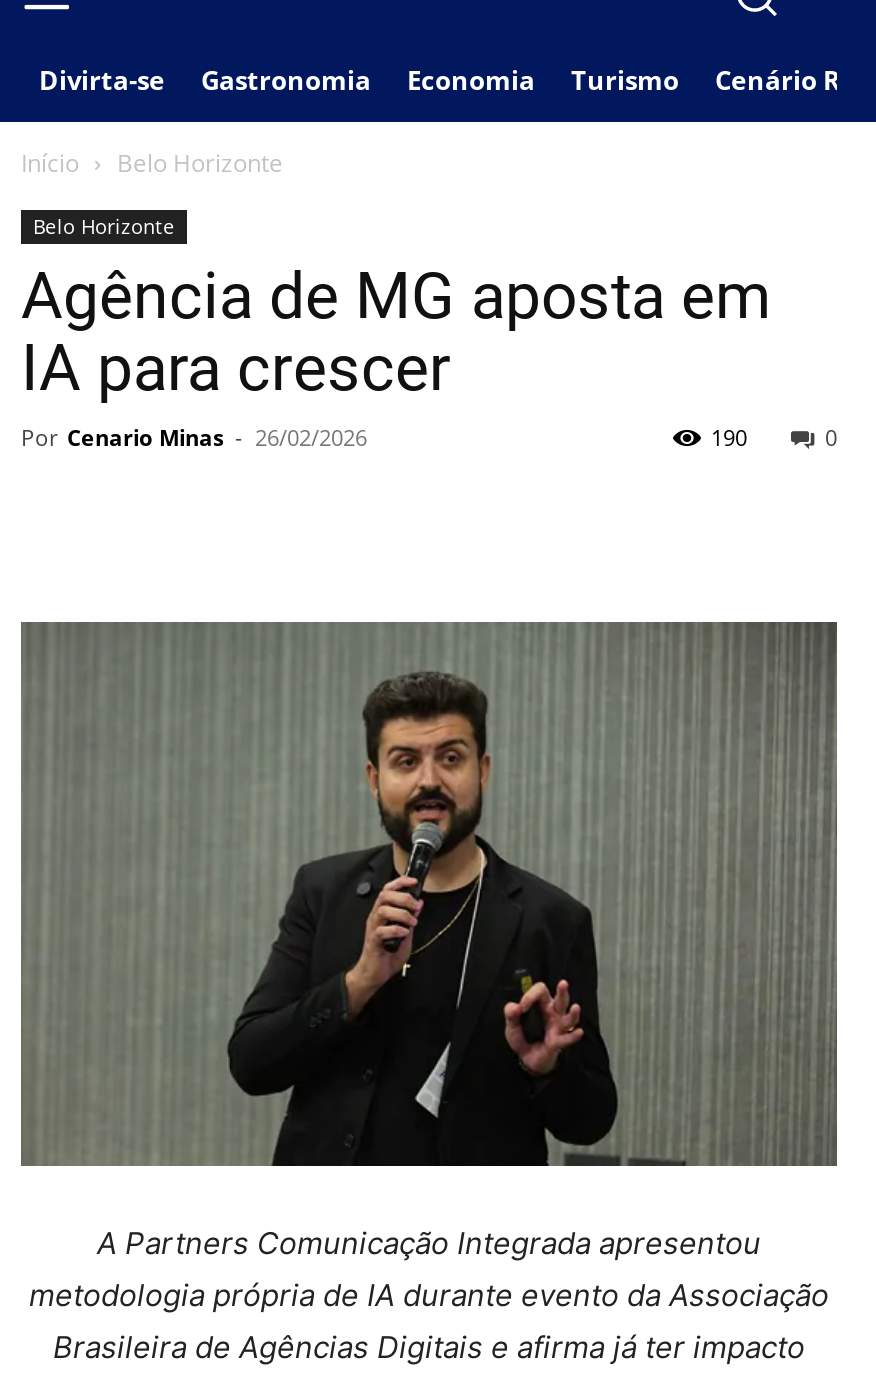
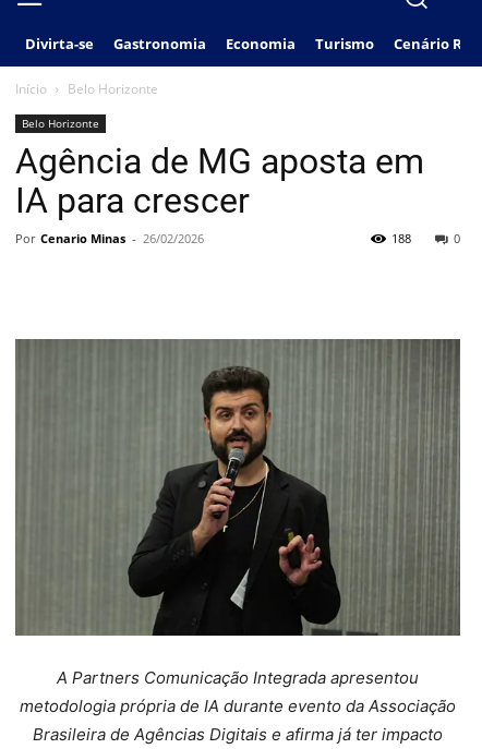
- 190
+ 188
